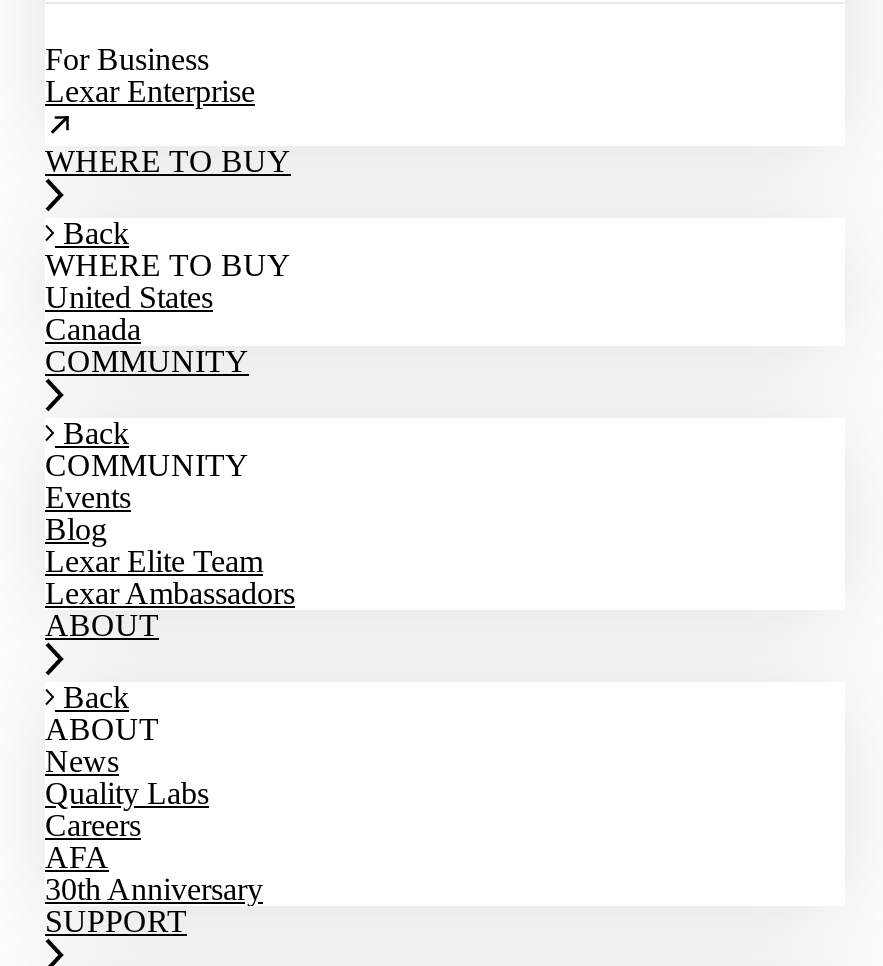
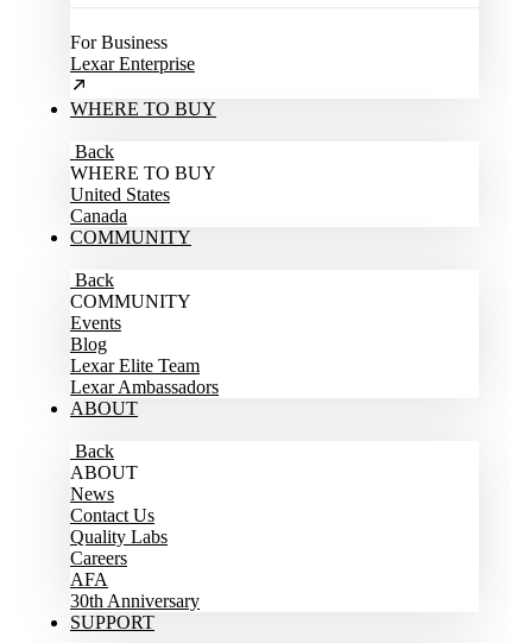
+ Contact Us
